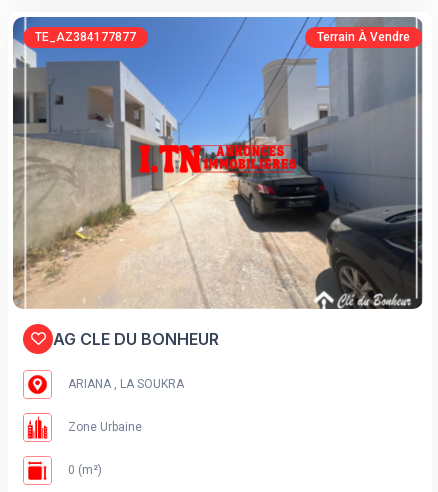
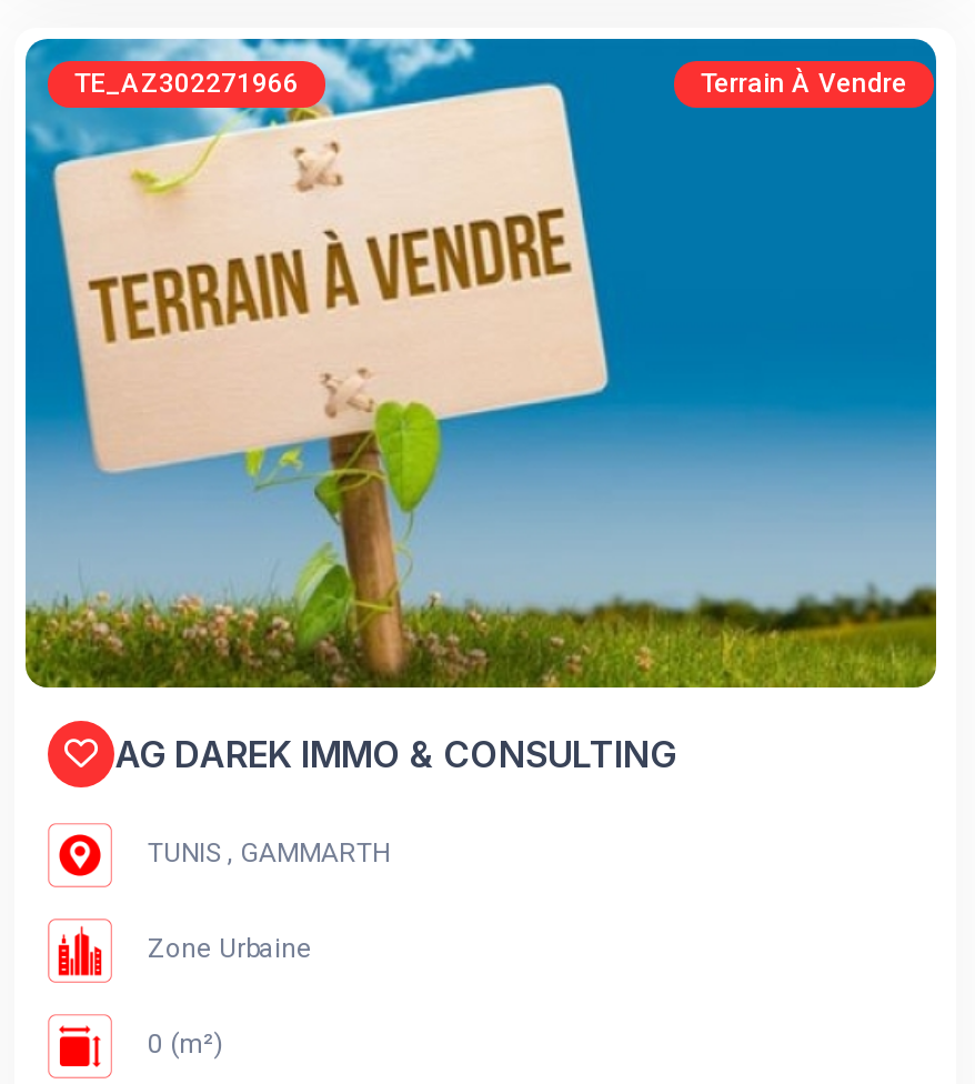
- [image]
- TE_AZ384177877
+ [image]
+ TE_AZ302271966

- AG CLE DU BONHEUR
+ AG DAREK IMMO & CONSULTING

- ARIANA , LA SOUKRA
+ TUNIS , GAMMARTH
